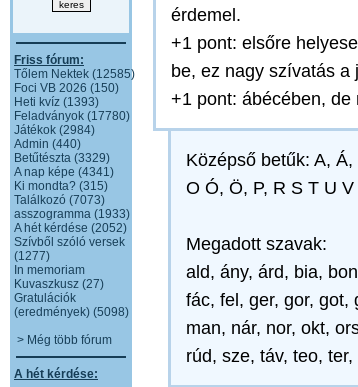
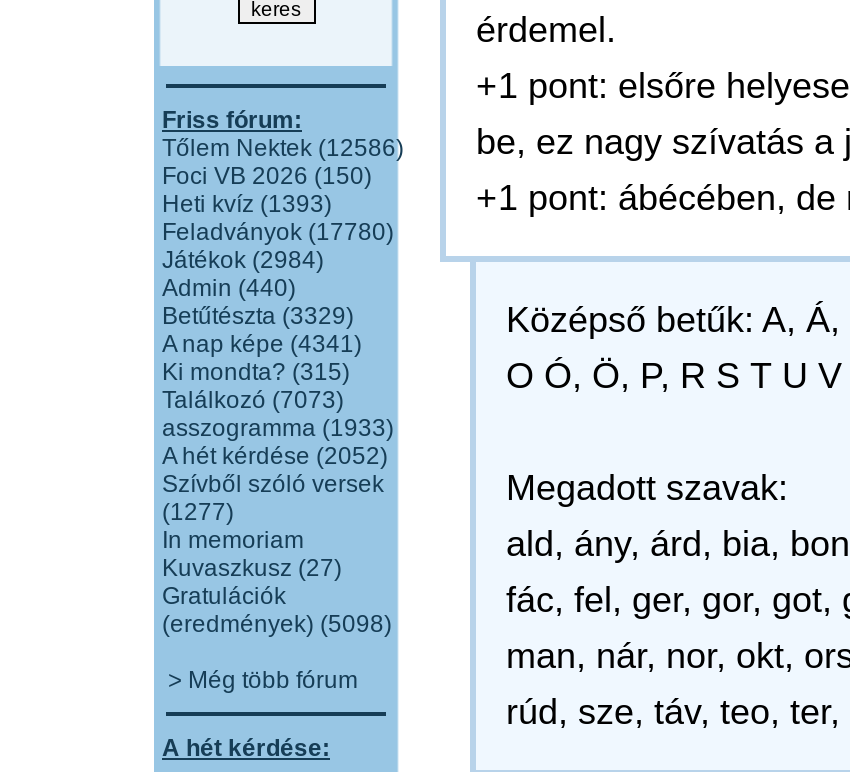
- Tőlem Nektek (12585)
+ Tőlem Nektek (12586)
